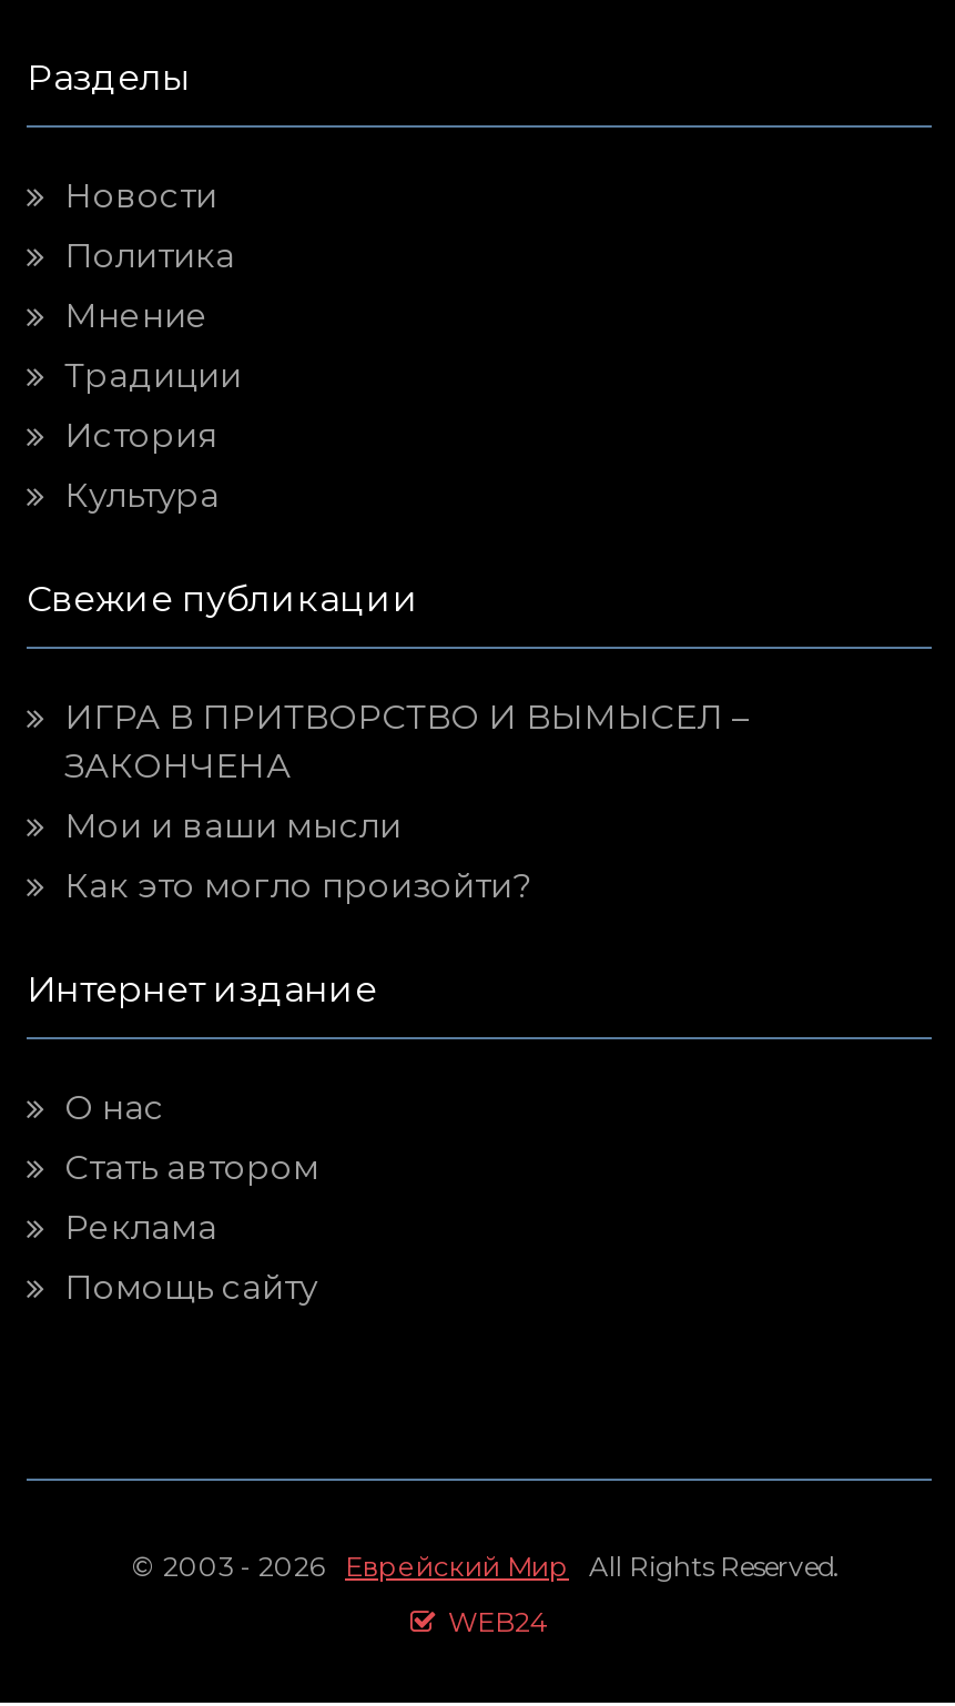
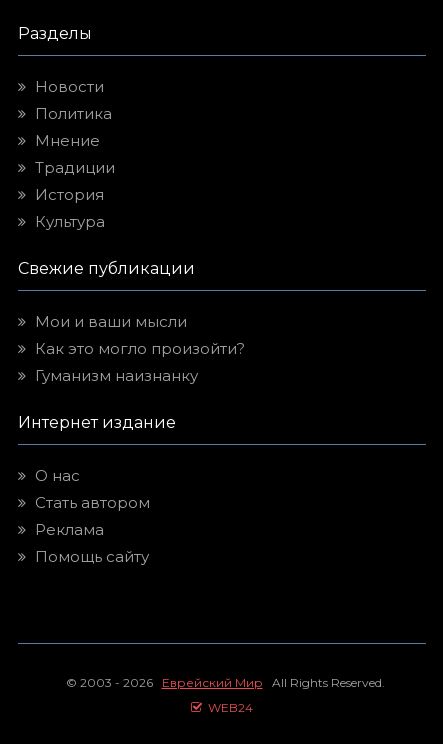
- ИГРА В ПРИТВОРСТВО И ВЫМЫСЕЛ –
- ЗАКОНЧЕНА

moved up: Мои и ваши мысли | Как это могло произойти?

+ Гуманизм наизнанку
